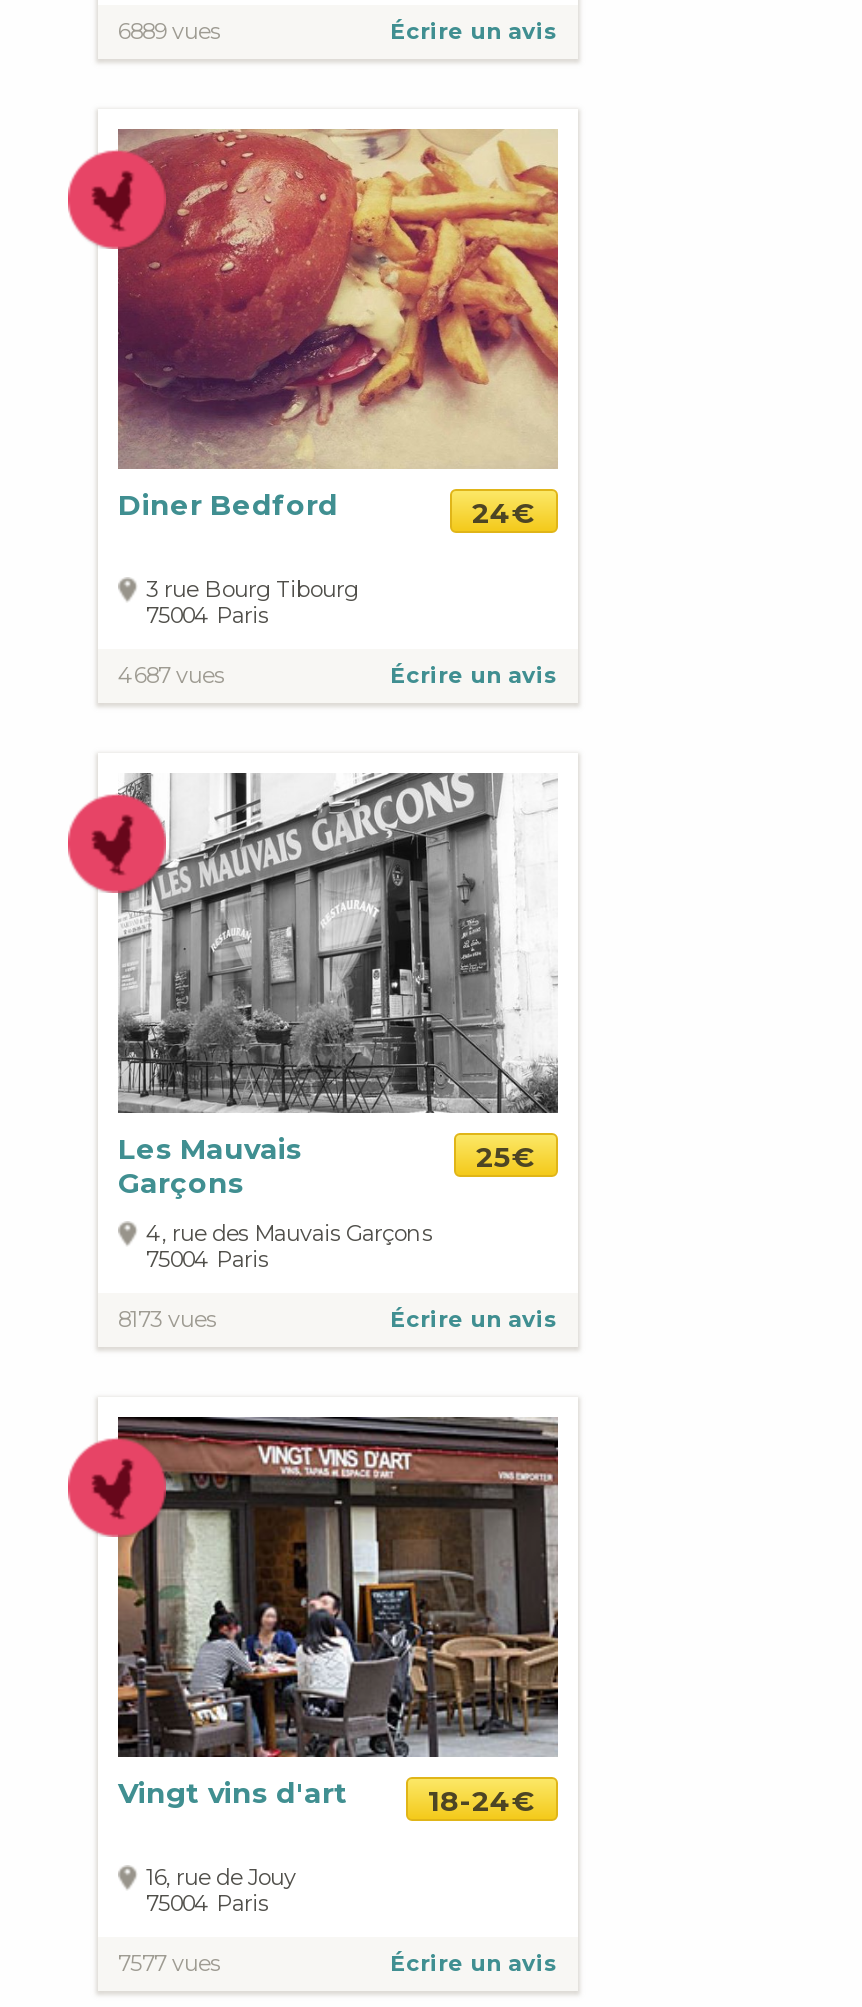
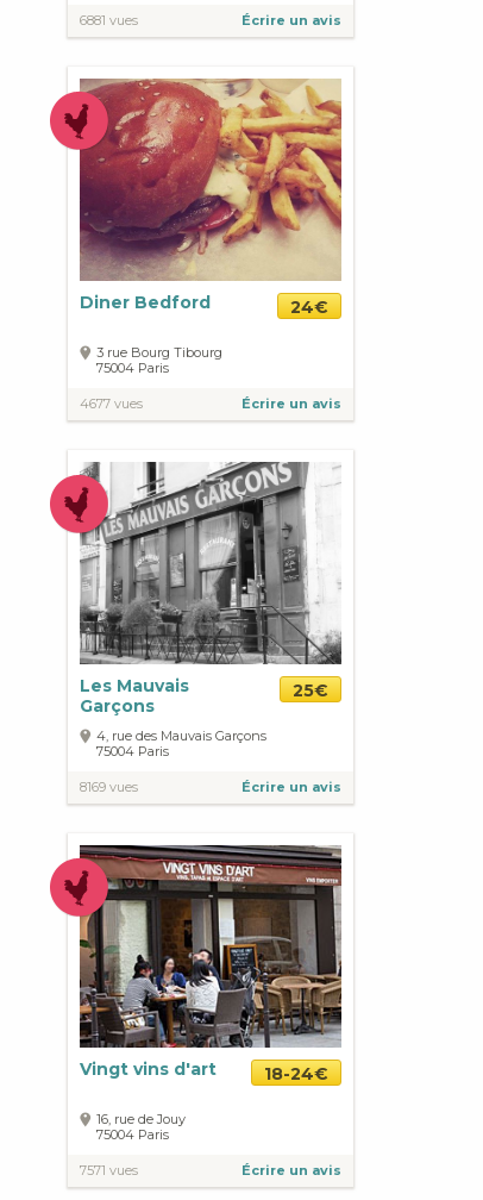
- 6889 vues
+ 6881 vues

- 4687 vues
+ 4677 vues

- 8173 vues
+ 8169 vues

- 7577 vues
+ 7571 vues
